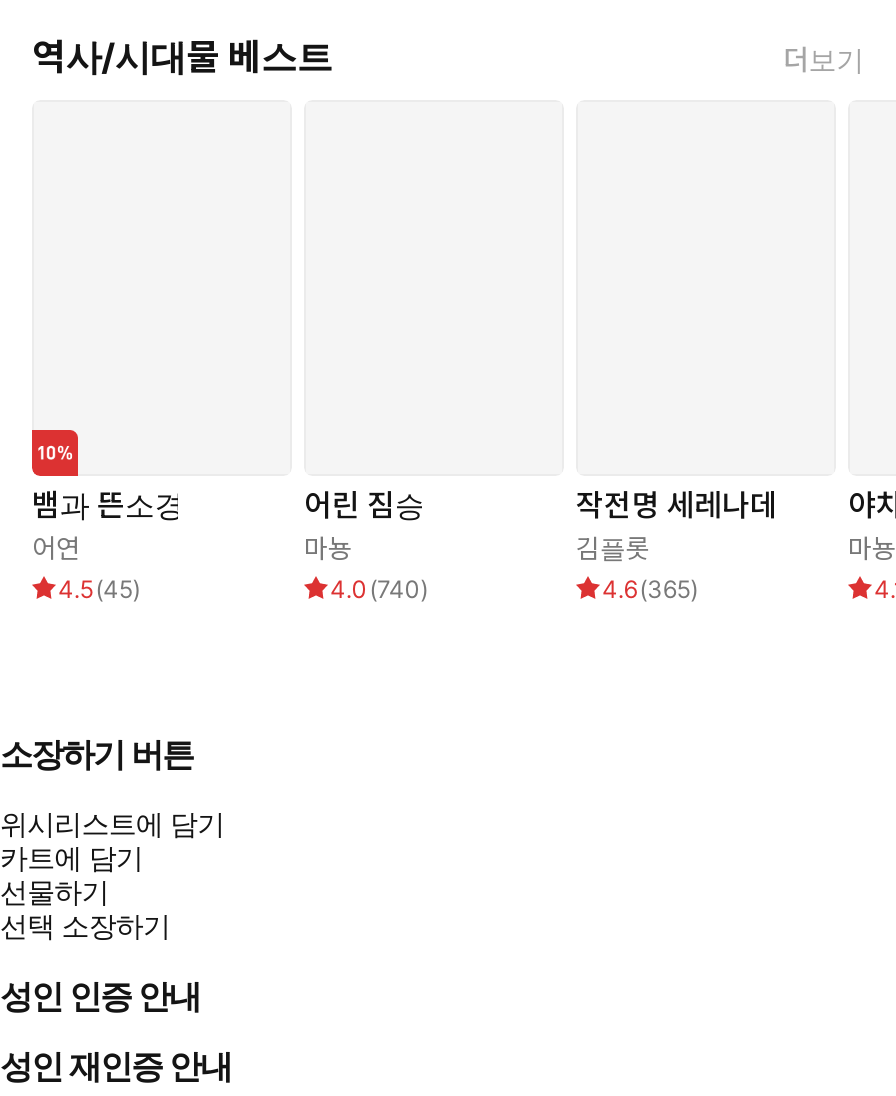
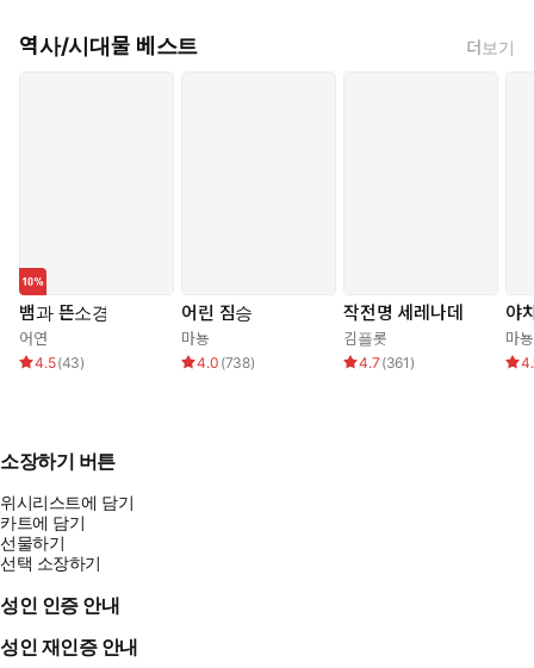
- 4.5(45)
+ 4.5(43)

- 4.0 (740)
+ 4.0 (738)

- 4.6(365)
+ 4.7(361)
